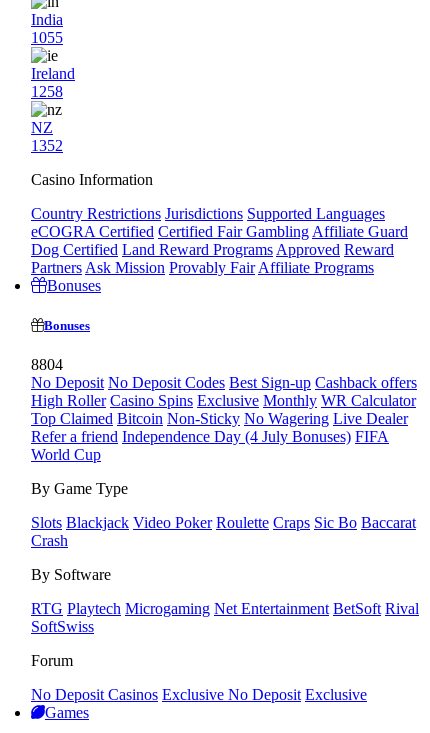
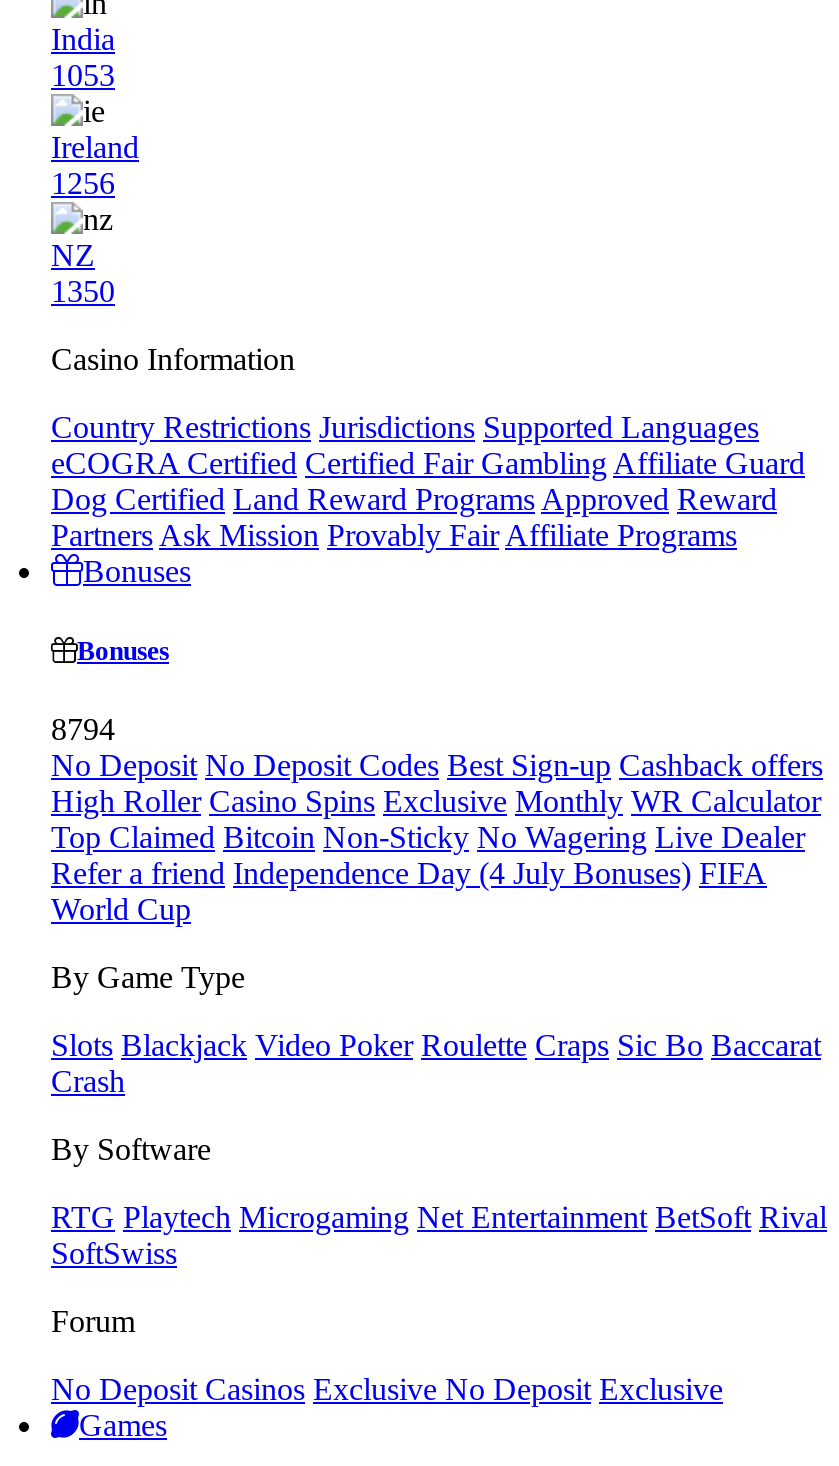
- 1055
+ 1053

- 1258
+ 1256

- 1352
+ 1350

- 8804
+ 8794
